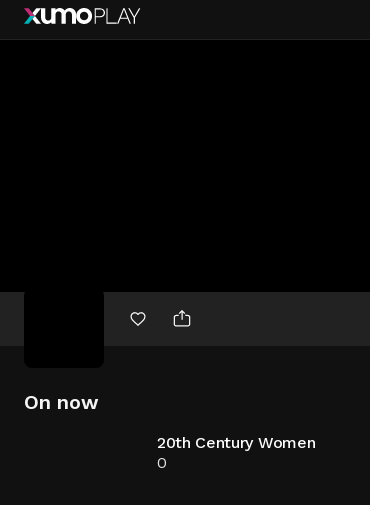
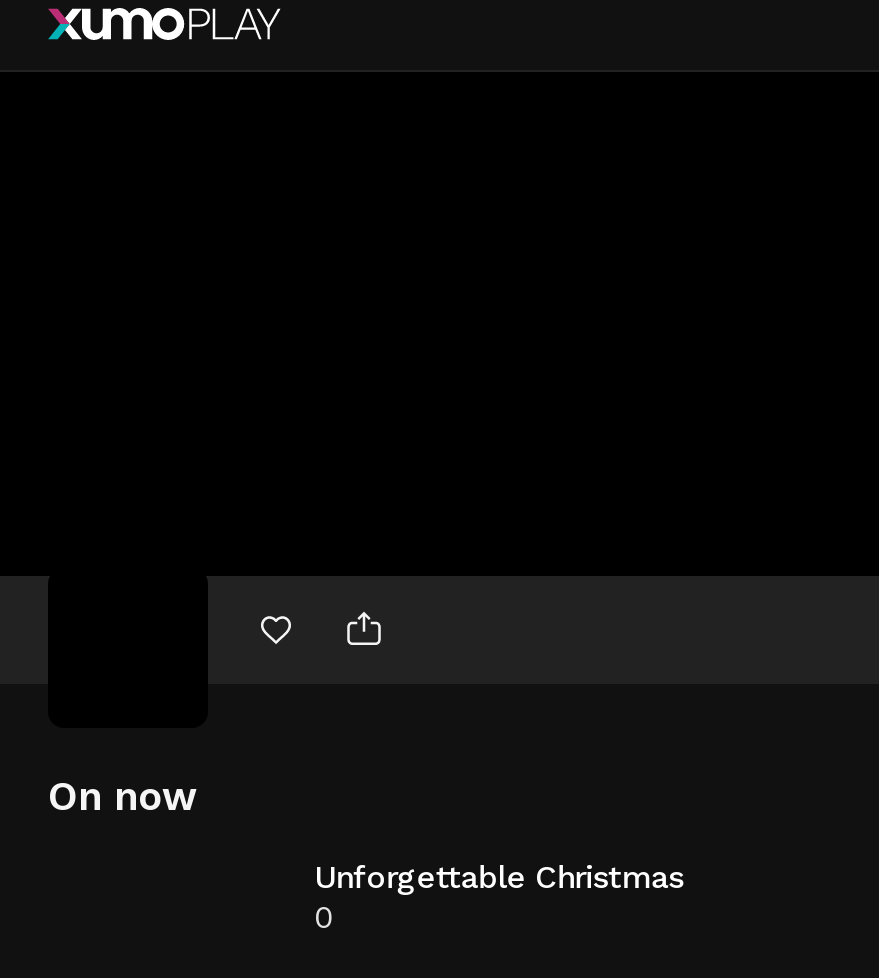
- 20th Century Women
+ Unforgettable Christmas
